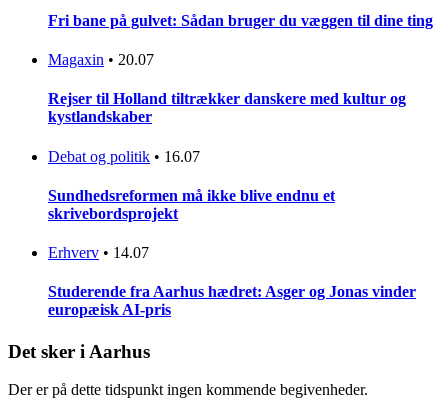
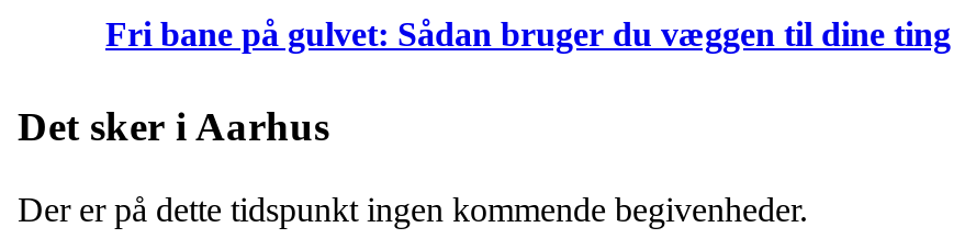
- Magaxin • 20.07
- Rejser til Holland tiltrækker danskere med kultur og
- kystlandskaber
- Debat og politik • 16.07
- Sundhedsreformen må ikke blive endnu et
- skrivebordsprojekt
- Erhverv • 14.07
- Studerende fra Aarhus hædret: Asger og Jonas vinder
- europæisk AI-pris
